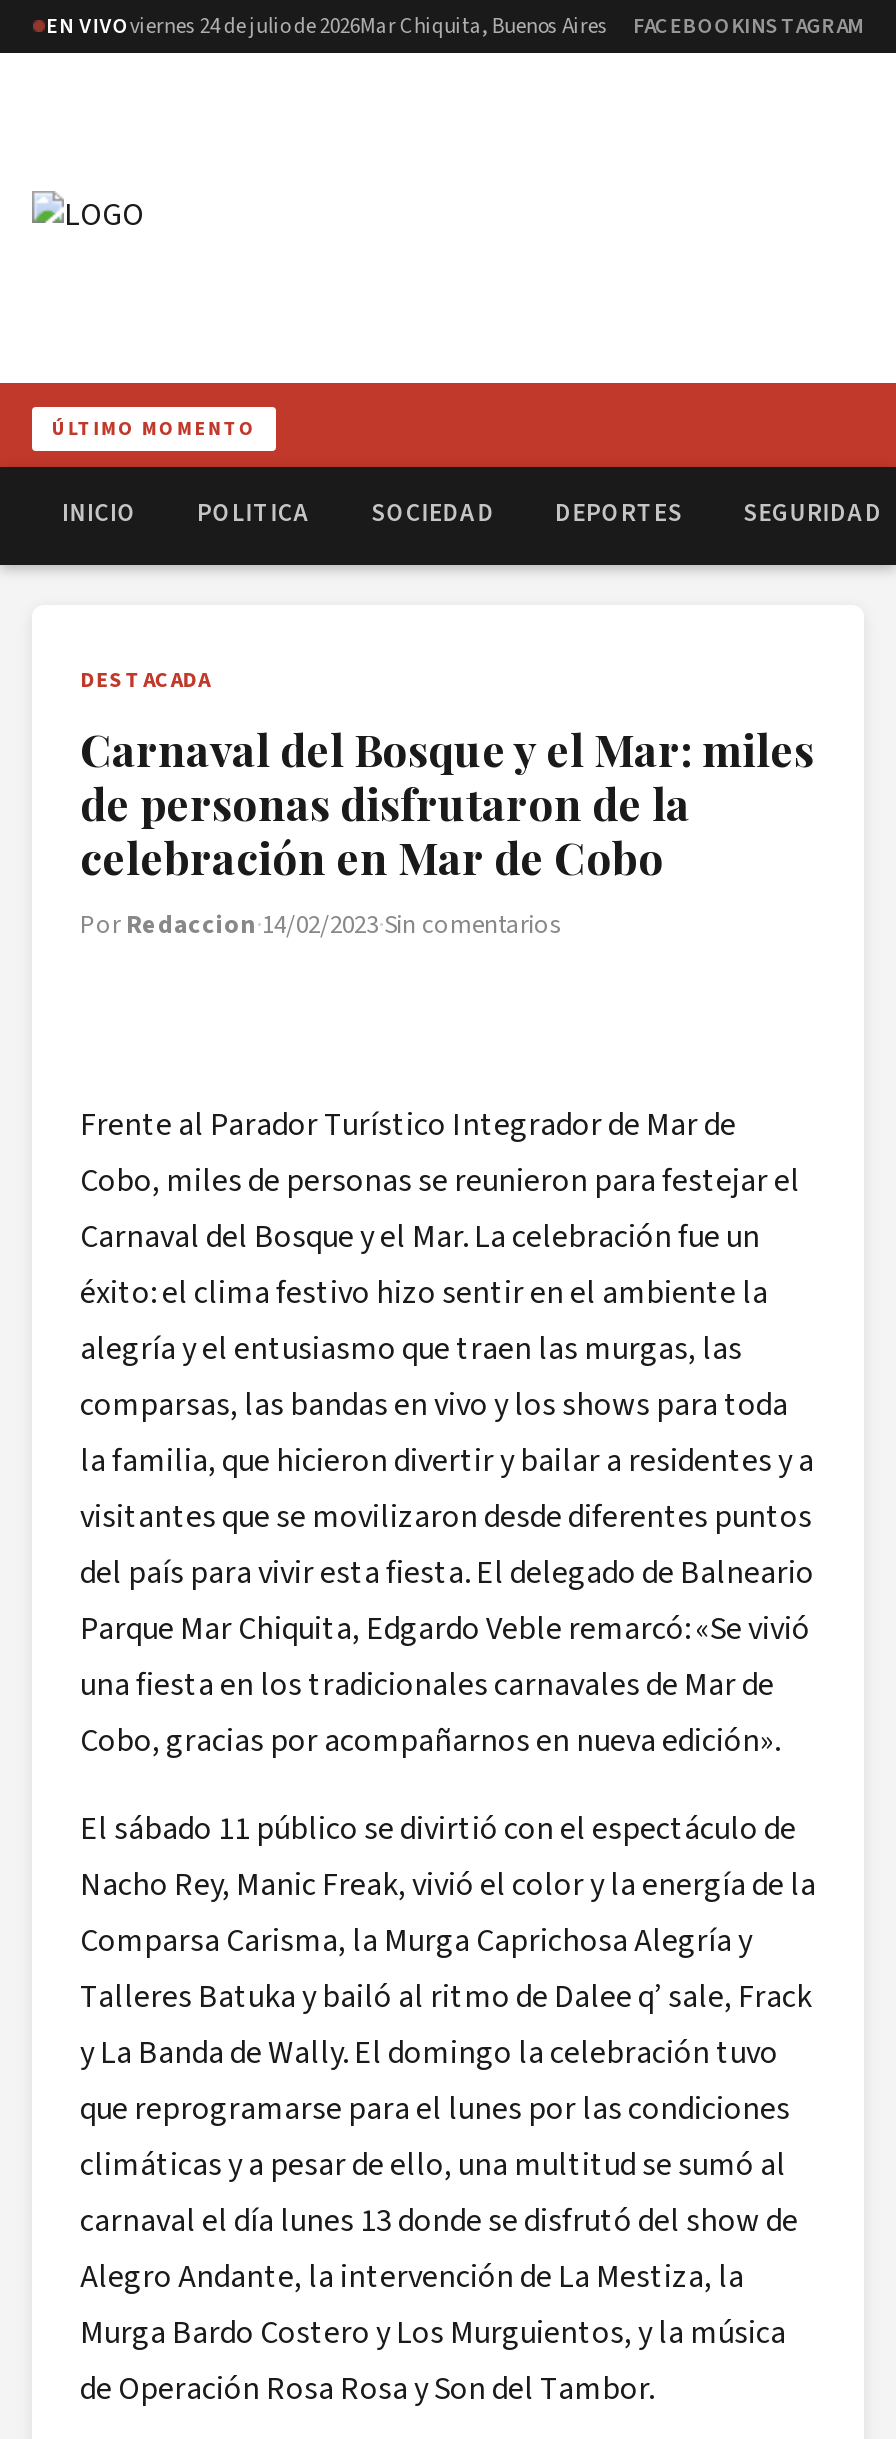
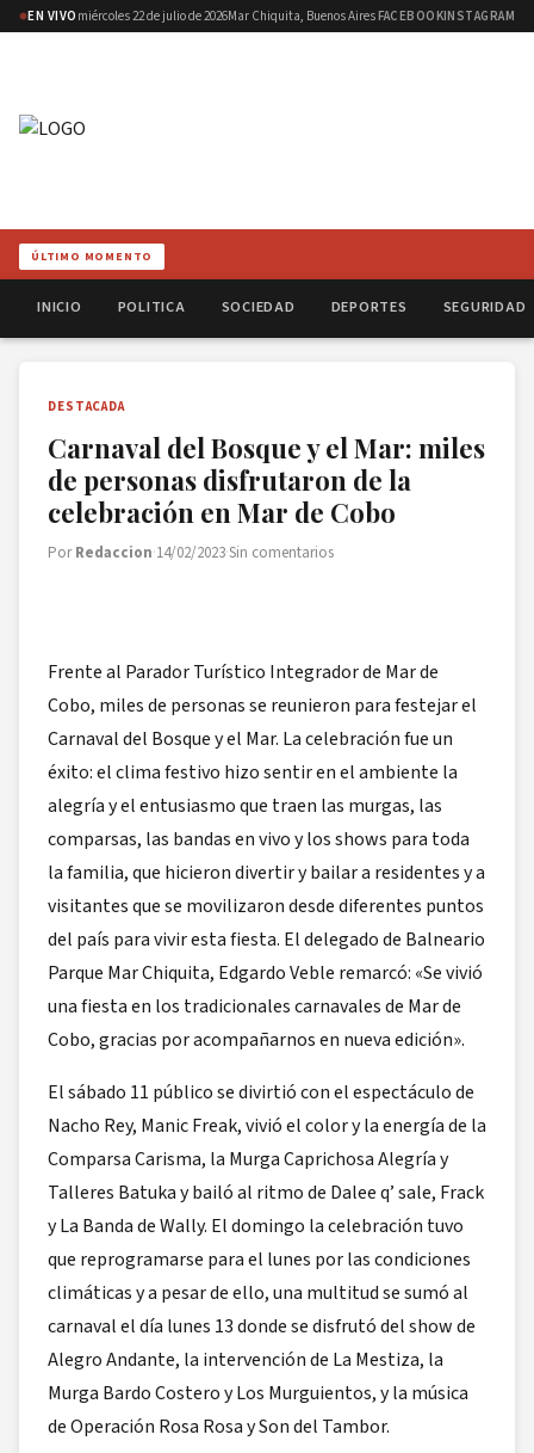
- EN VIVOviernes 24 de julio de 2026Mar Chiquita, Buenos Aires
- FACEBOOKINSTAGRAM
+ EN VIVO miércoles 22 de julio de 2026Mar Chiquita, Buenos Aires FACEBOOKINSTAGRAM
